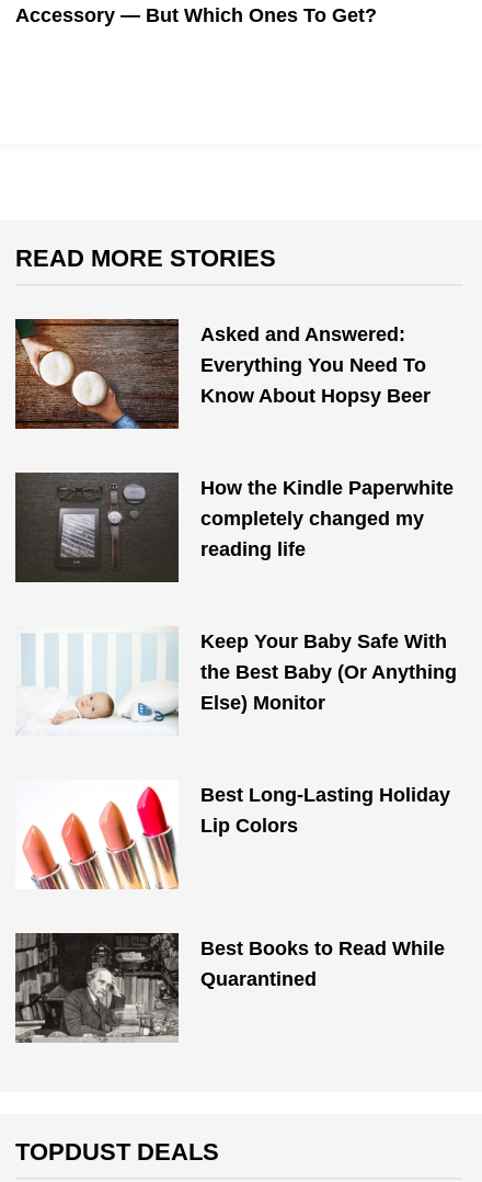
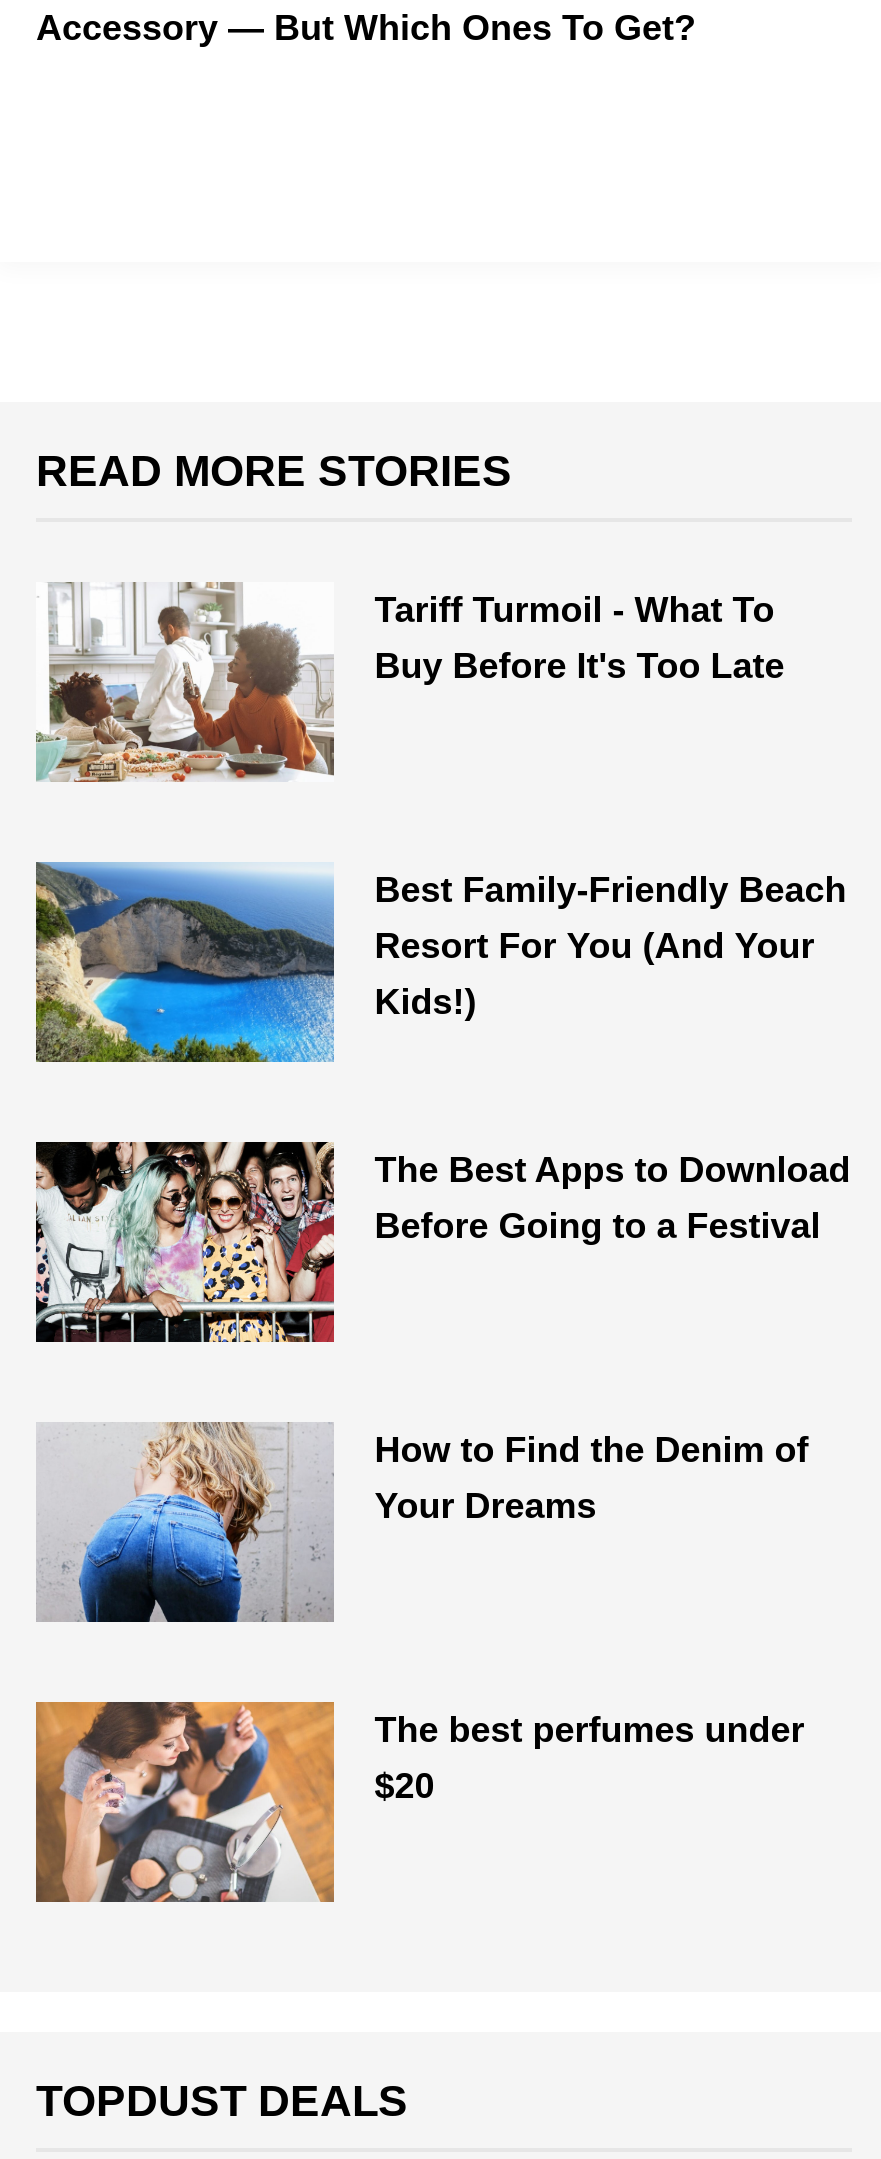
- [image]
- Asked and Answered:
- Everything You Need To
- Know About Hopsy Beer
+ [image]
+ Tariff Turmoil - What To
+ Buy Before It's Too Late

- [image]
- How the Kindle Paperwhite
- completely changed my
- reading life
+ [image]
+ Best Family-Friendly Beach
+ Resort For You (And Your
+ Kids!)

- [image]
- Keep Your Baby Safe With
- the Best Baby (Or Anything
- Else) Monitor
+ [image]
+ The Best Apps to Download
+ Before Going to a Festival

- [image]
- Best Long-Lasting Holiday
- Lip Colors
+ [image]
+ How to Find the Denim of
+ Your Dreams

- [image]
- Best Books to Read While
- Quarantined
+ [image]
+ The best perfumes under
+ $20
